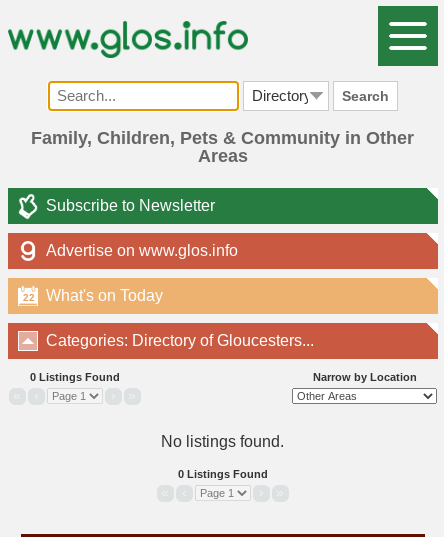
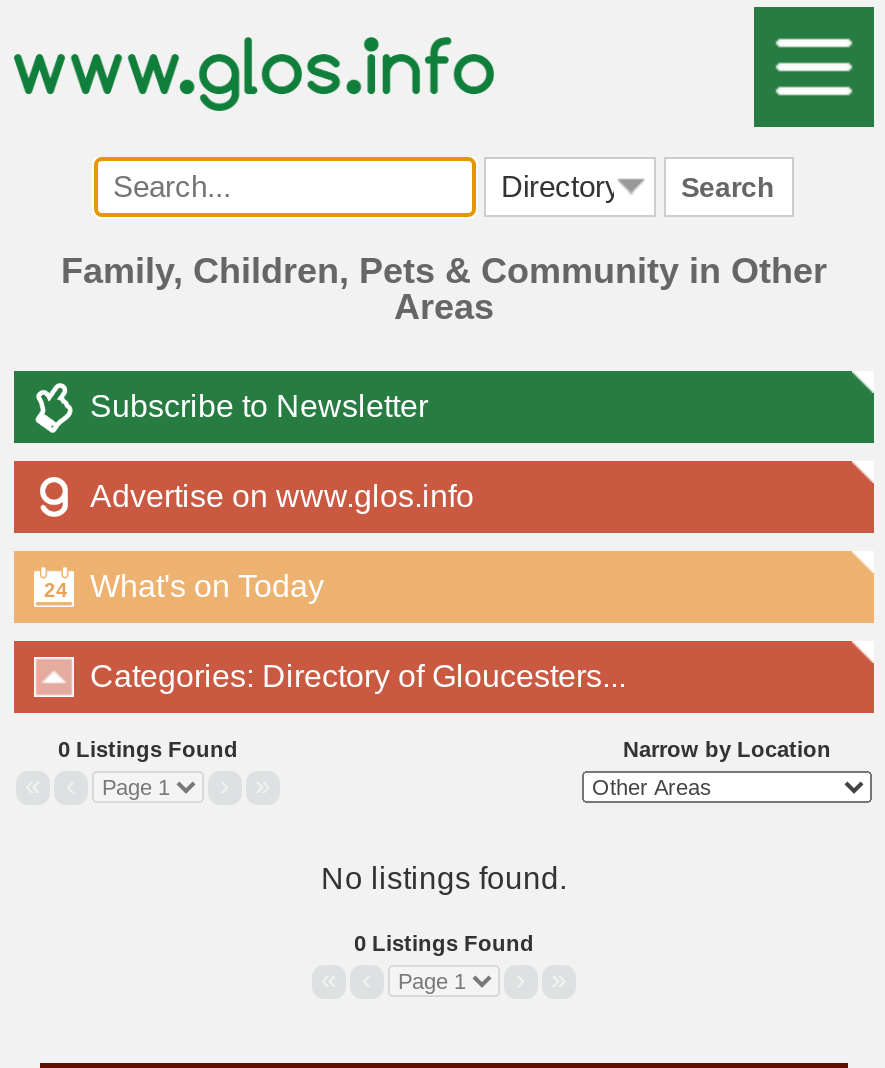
- 22 What's on Today
+ 24 What's on Today
